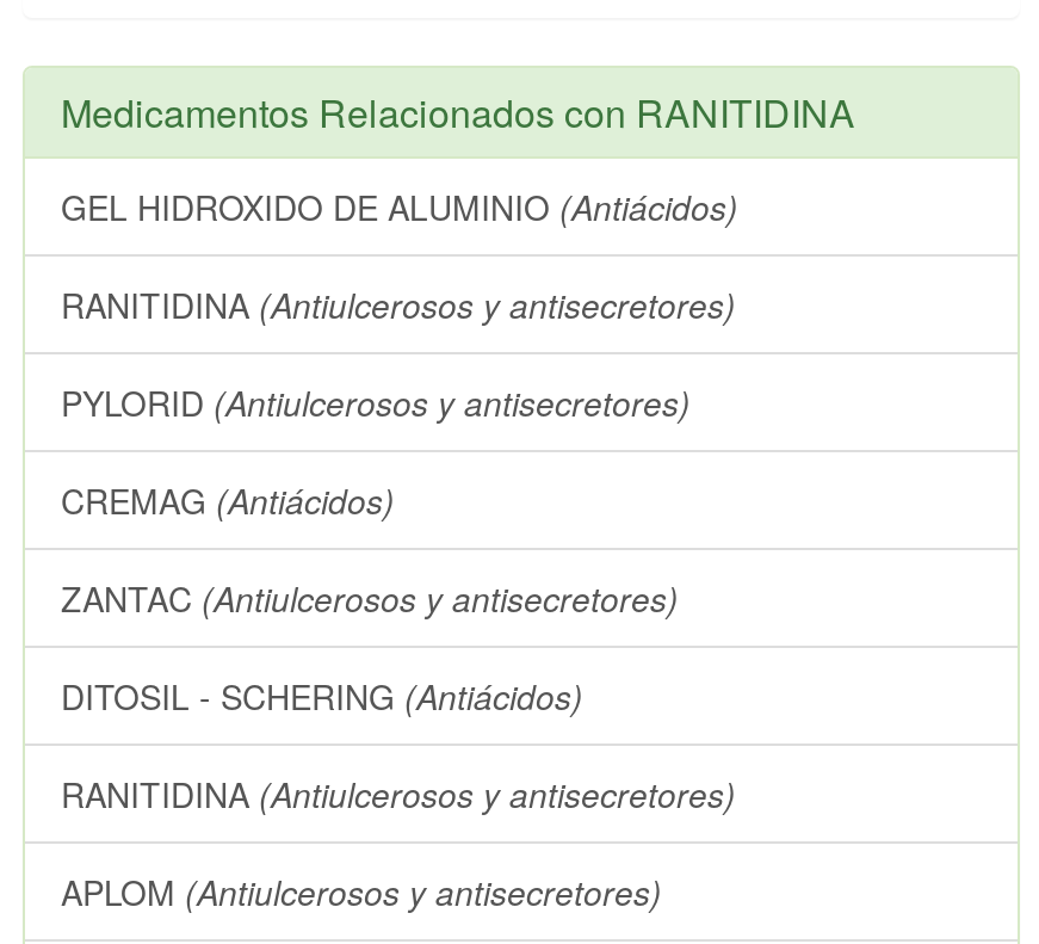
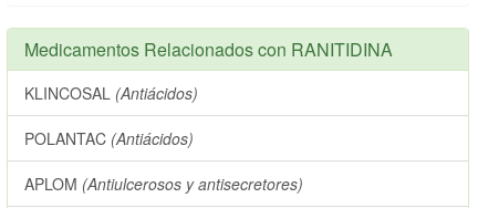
- GEL HIDROXIDO DE ALUMINIO (Antiácidos)
- RANITIDINA (Antiulcerosos y antisecretores)
- PYLORID (Antiulcerosos y antisecretores)
- CREMAG (Antiácidos)
- ZANTAC (Antiulcerosos y antisecretores)
- DITOSIL - SCHERING (Antiácidos)
- RANITIDINA (Antiulcerosos y antisecretores)
+ KLINCOSAL (Antiácidos)
+ POLANTAC (Antiácidos)
